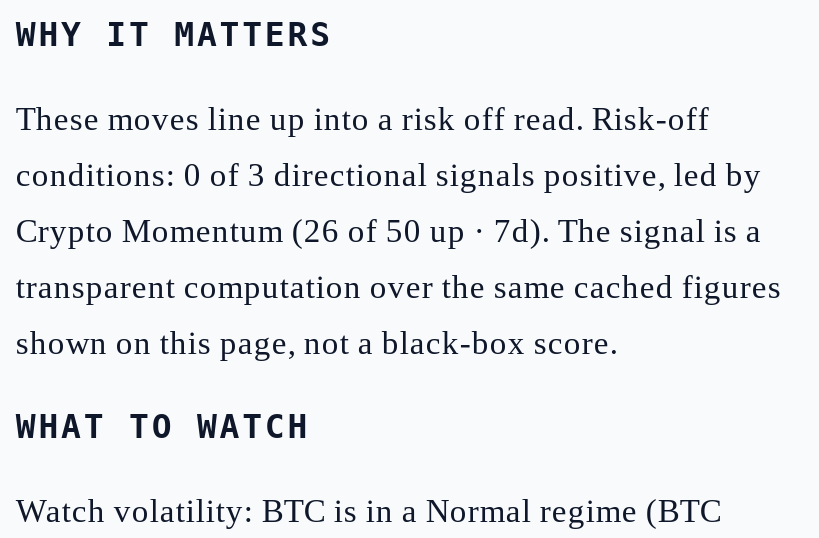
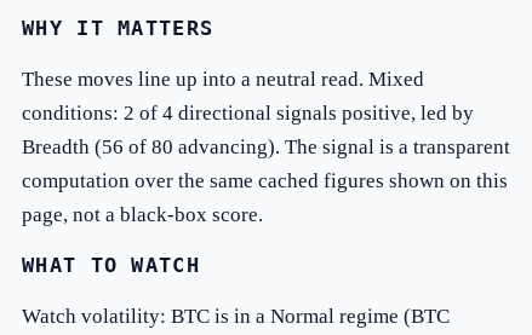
- These moves line up into a risk off read. Risk-off
+ These moves line up into a neutral read. Mixed

- conditions: 0 of 3 directional signals positive, led by
+ conditions: 2 of 4 directional signals positive, led by

- Crypto Momentum (26 of 50 up · 7d). The signal is a
+ Breadth (56 of 80 advancing). The signal is a transparent

- transparent computation over the same cached figures
+ computation over the same cached figures shown on this

- shown on this page, not a black-box score.
+ page, not a black-box score.
